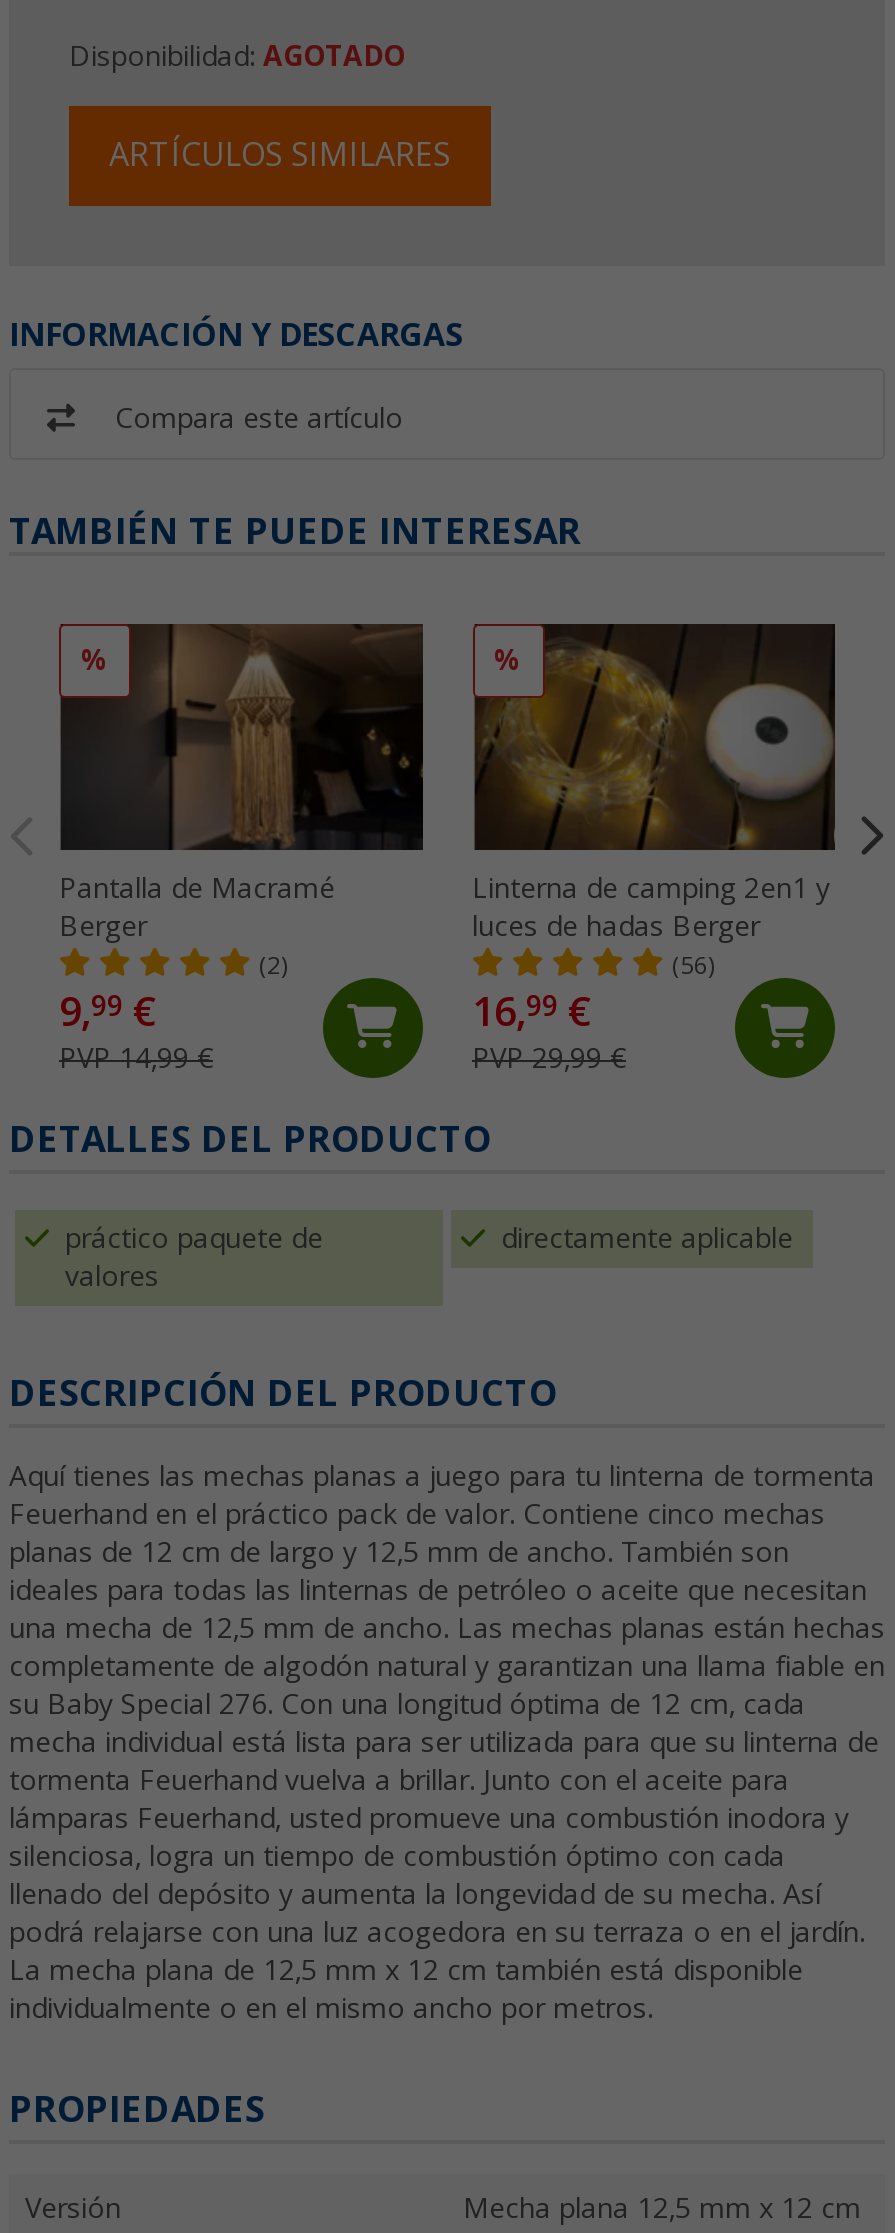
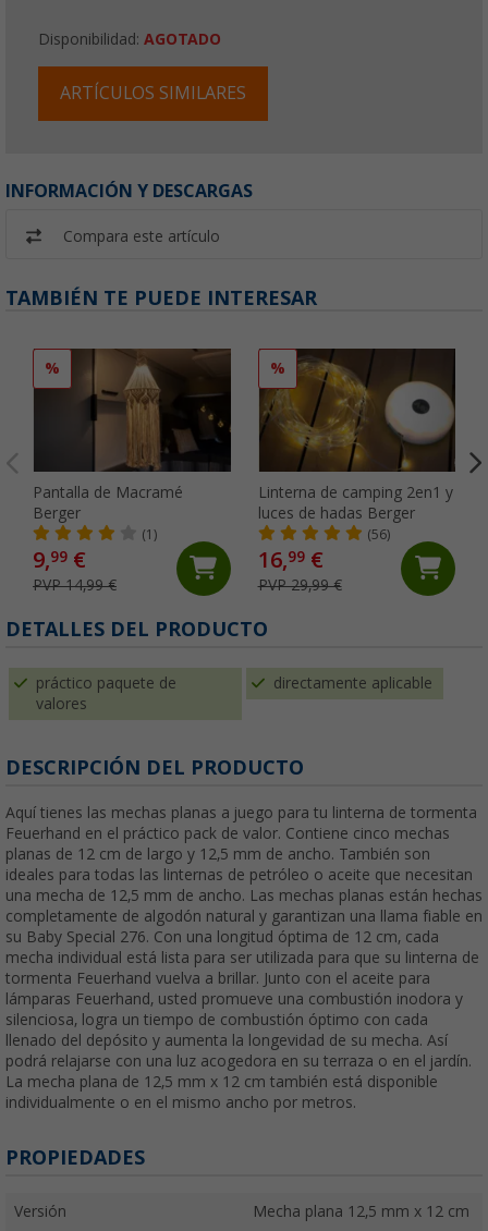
- (2)
+ (1)
